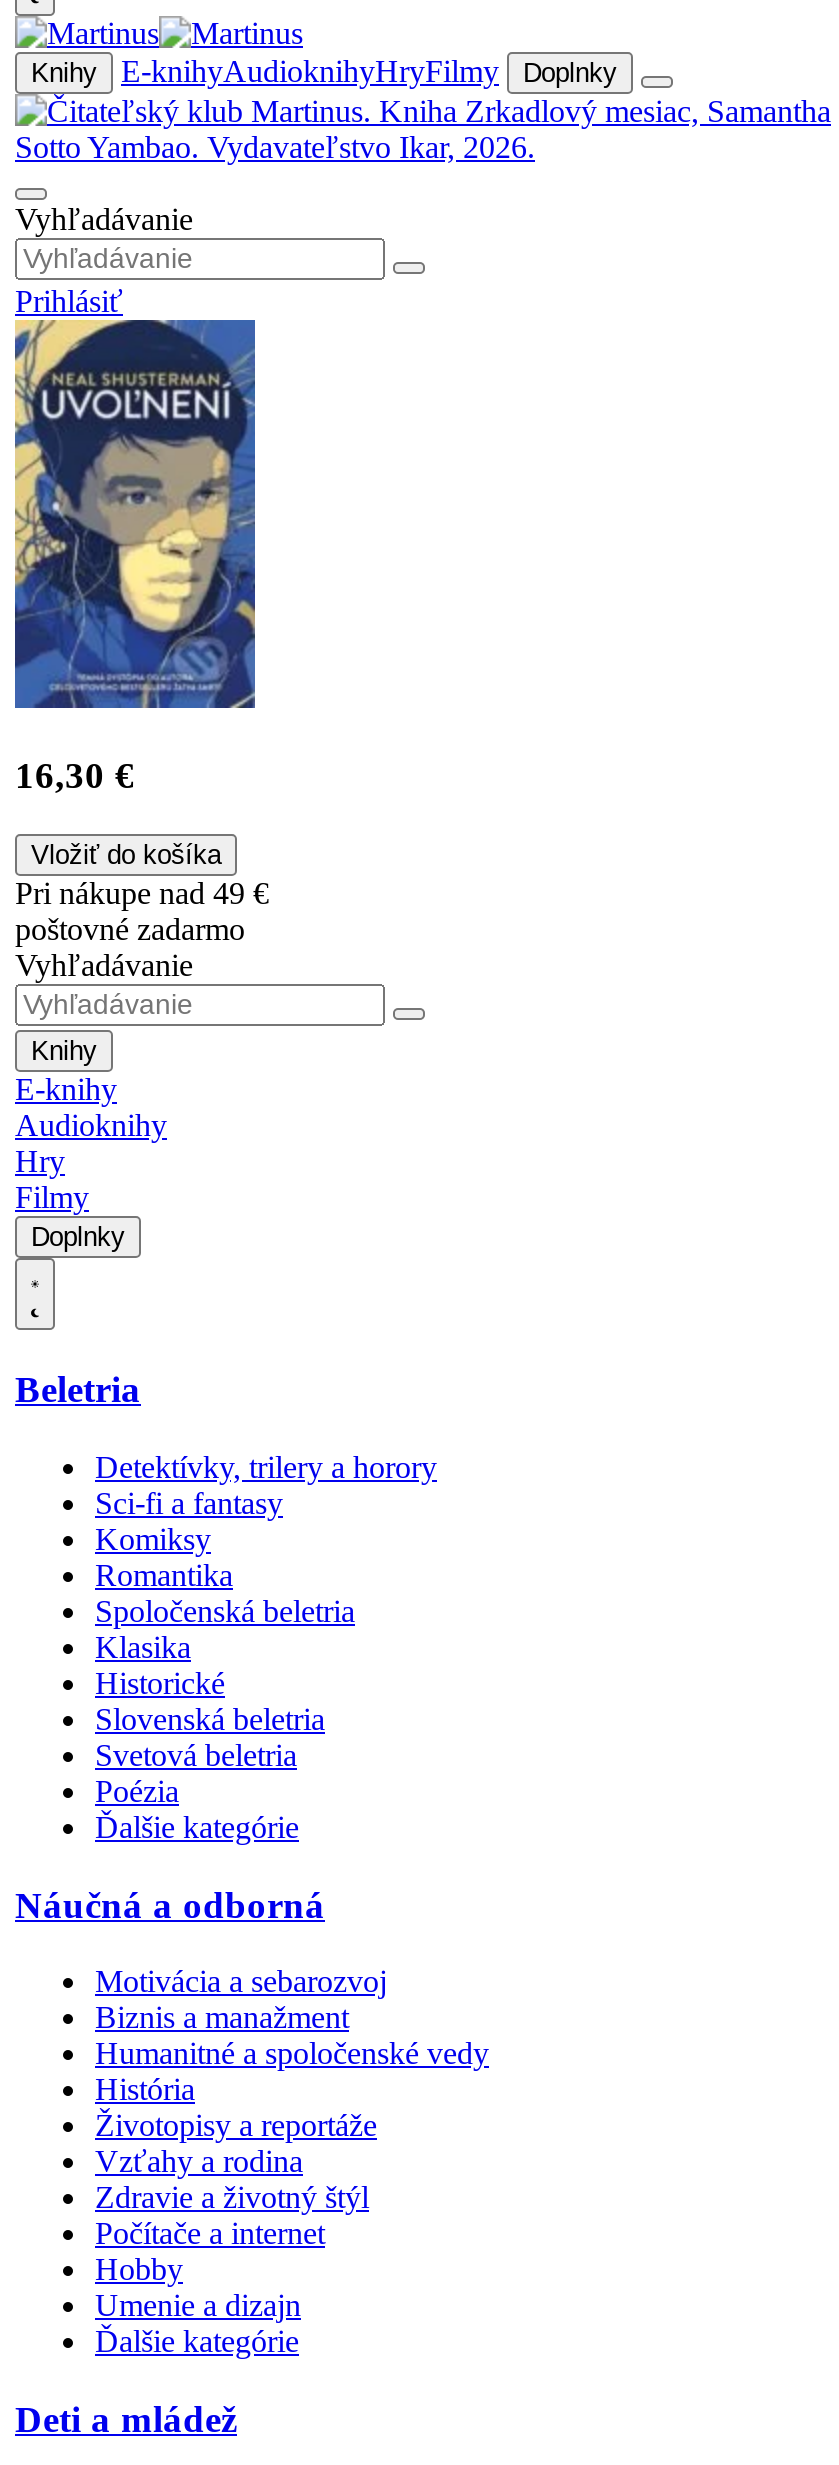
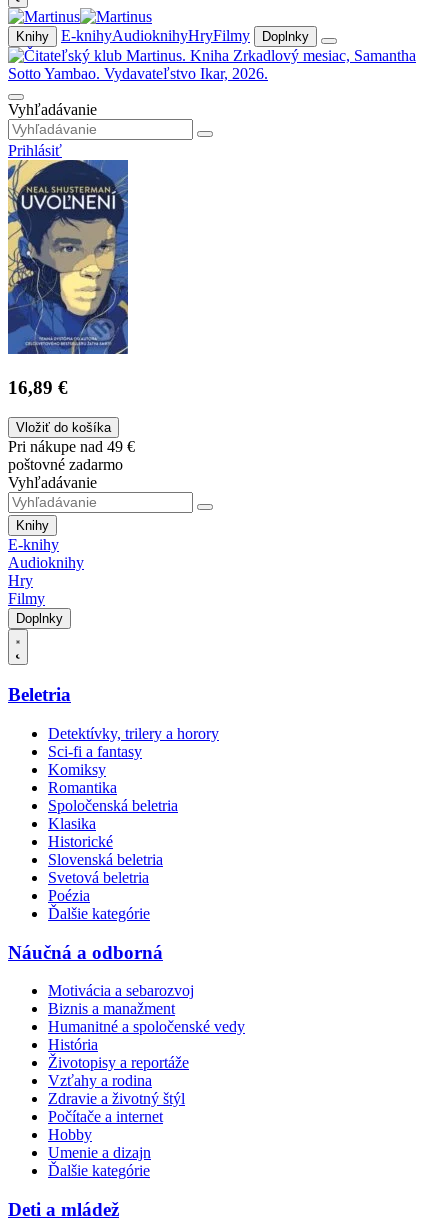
- 16,30 €
+ 16,89 €
